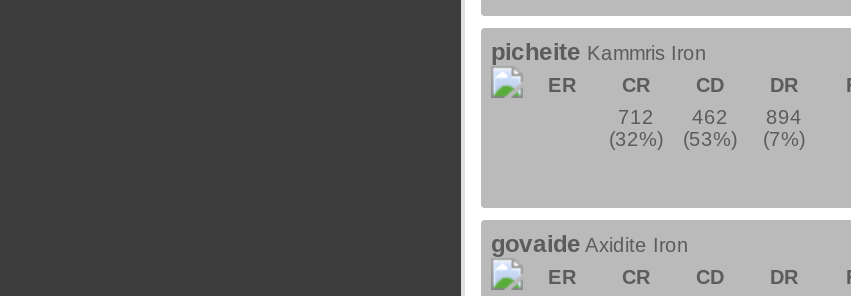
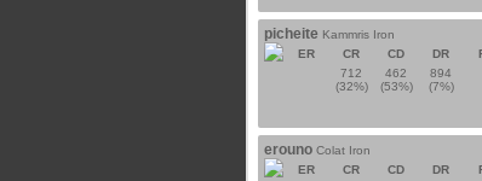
- govaide Axidite Iron
+ erouno Colat Iron
